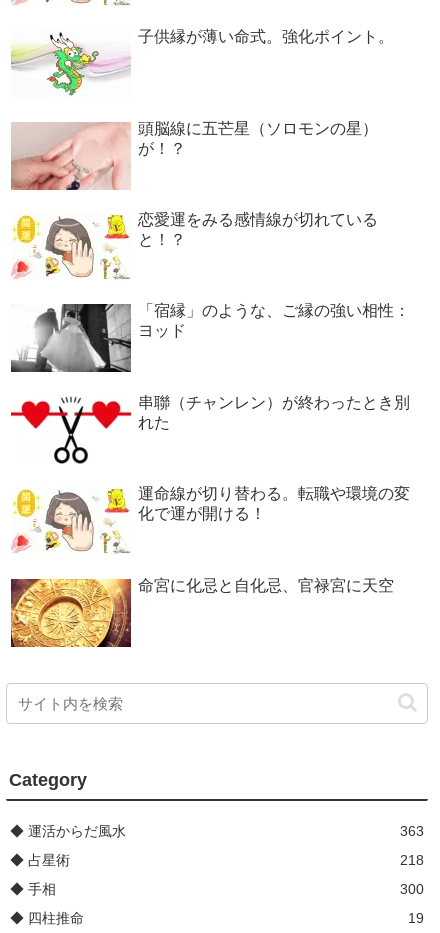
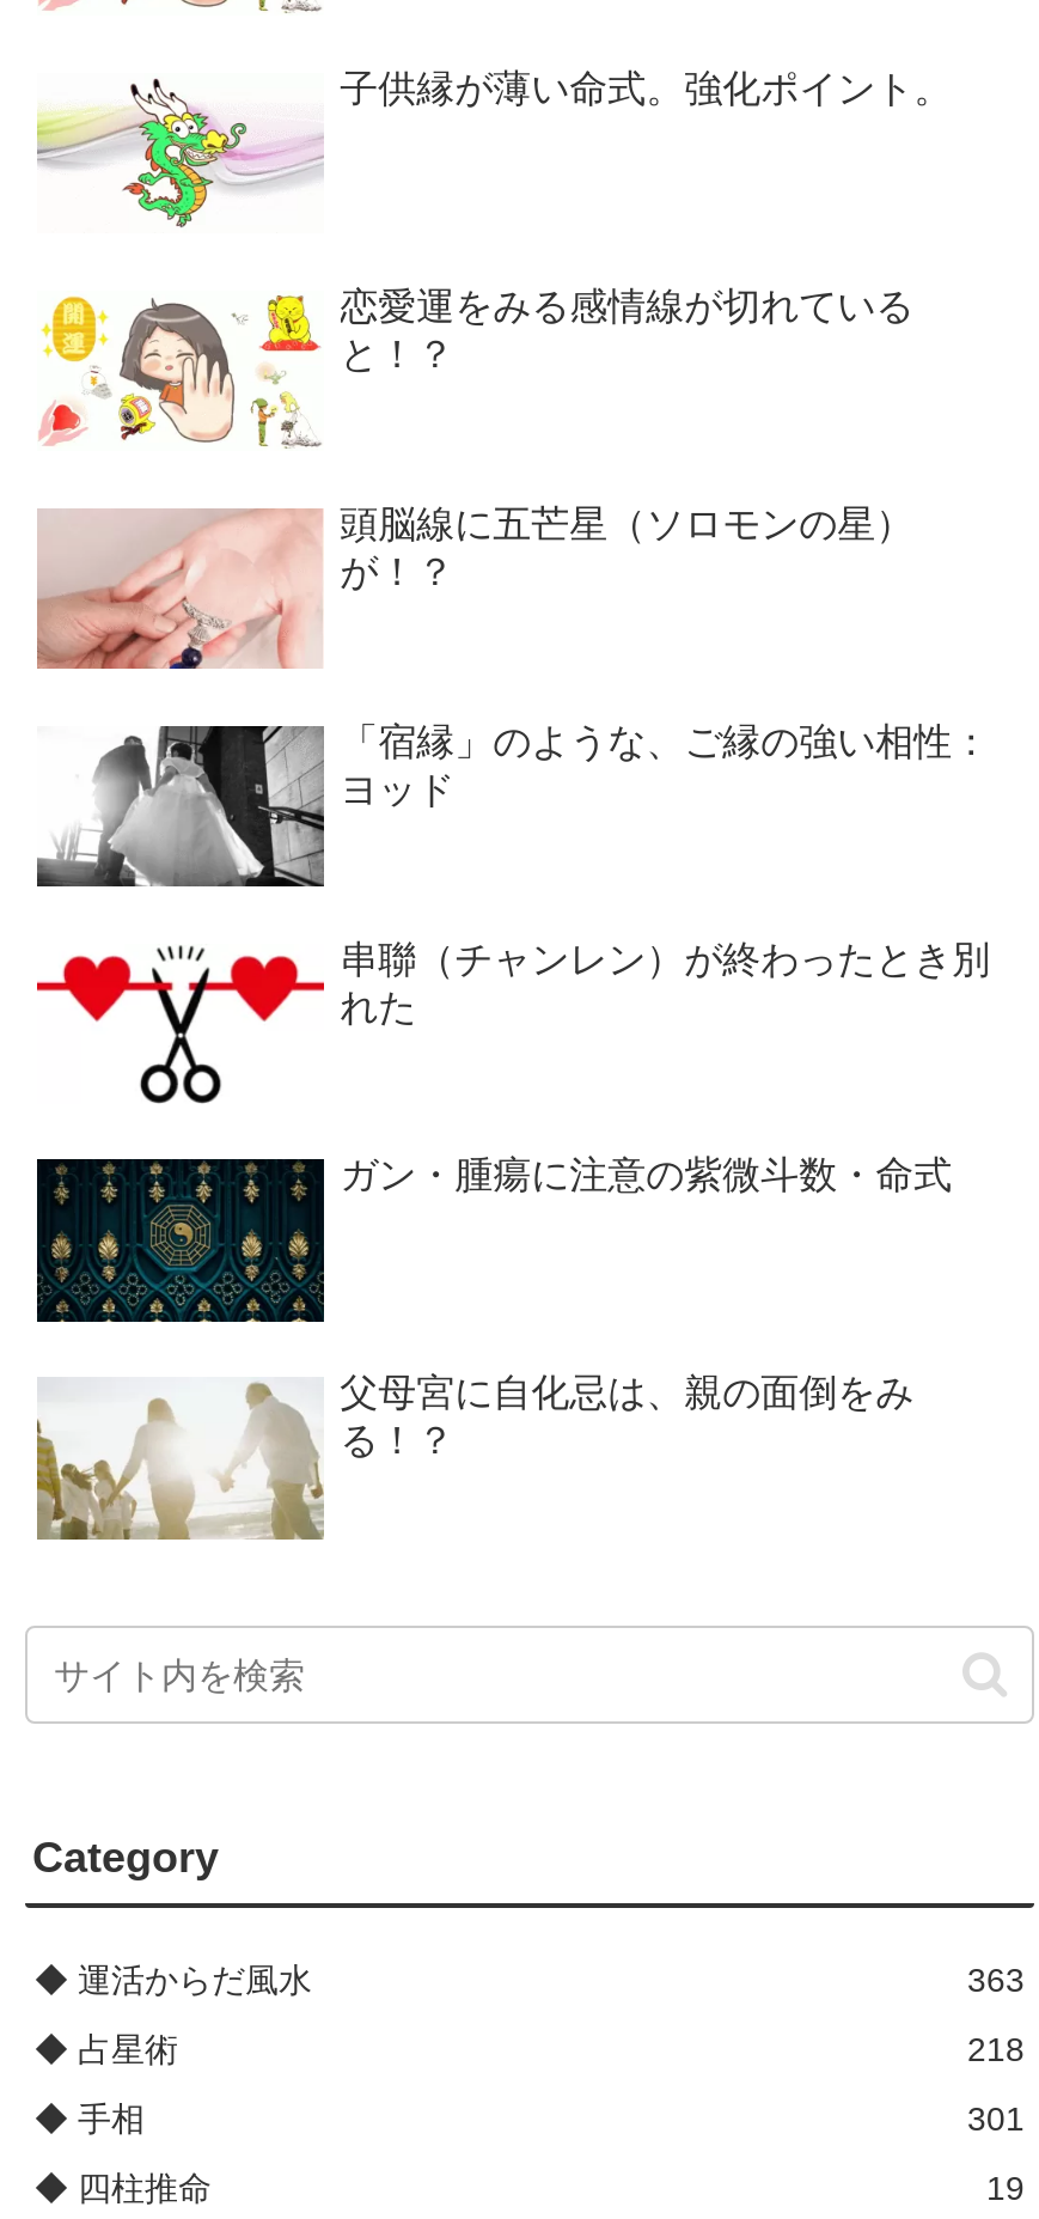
moved down: [image] | 頭脳線に五芒星（ソロモンの星） | が！？

moved up: [image] | 恋愛運をみる感情線が切れている | と！？

- [image]
- 運命線が切り替わる。転職や環境の変
- 化で運が開ける！
+ [image]
+ ガン・腫瘍に注意の紫微斗数・命式

- [image]
- 命宮に化忌と自化忌、官禄宮に天空
+ [image]
+ 父母宮に自化忌は、親の面倒をみ
+ る！？

- 300
+ 301
